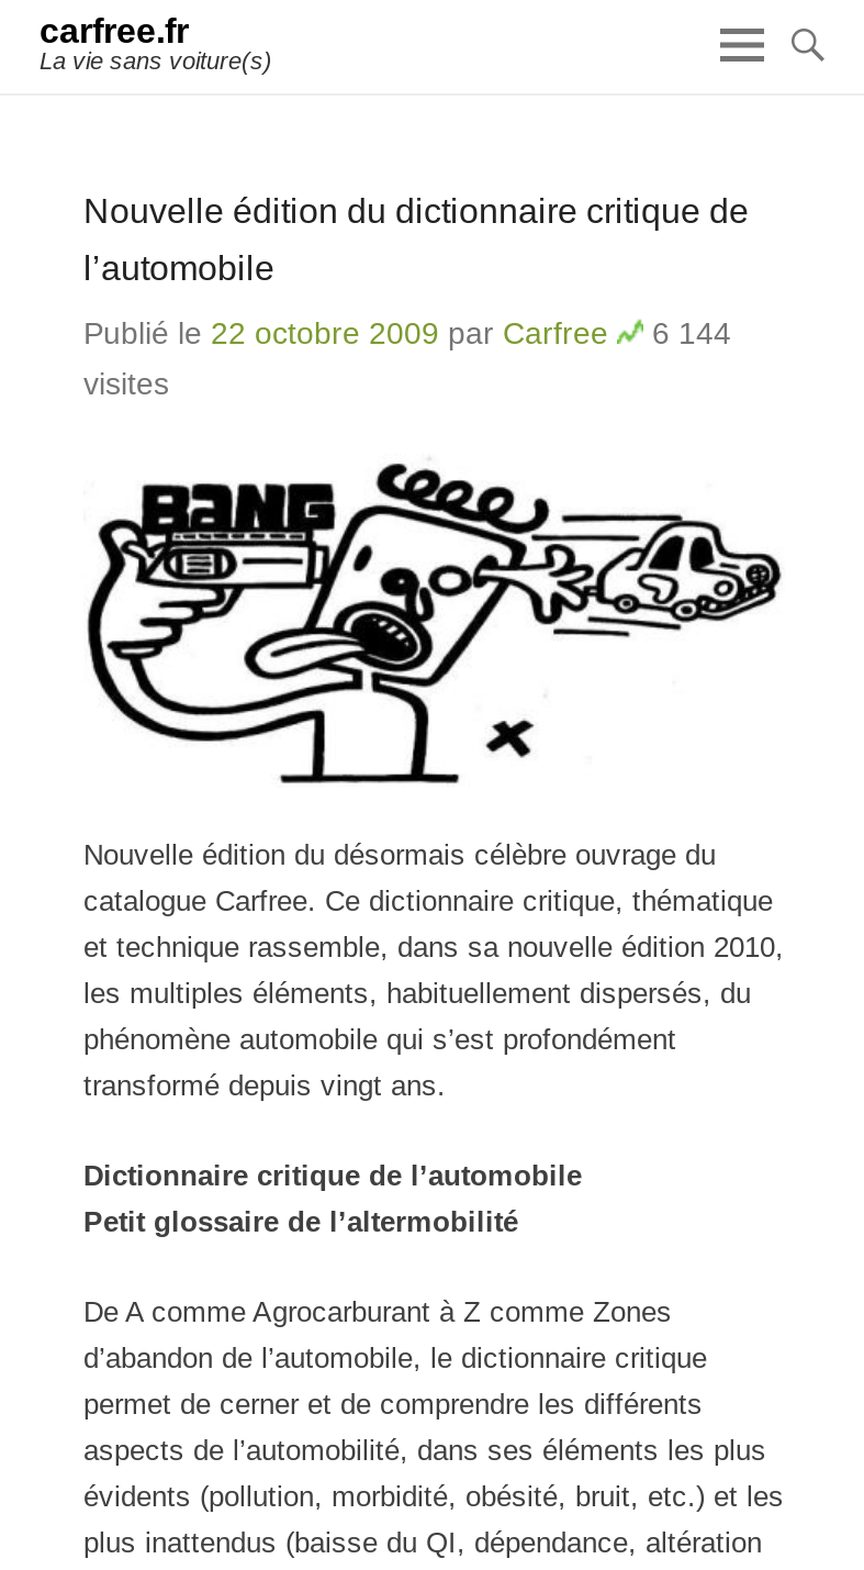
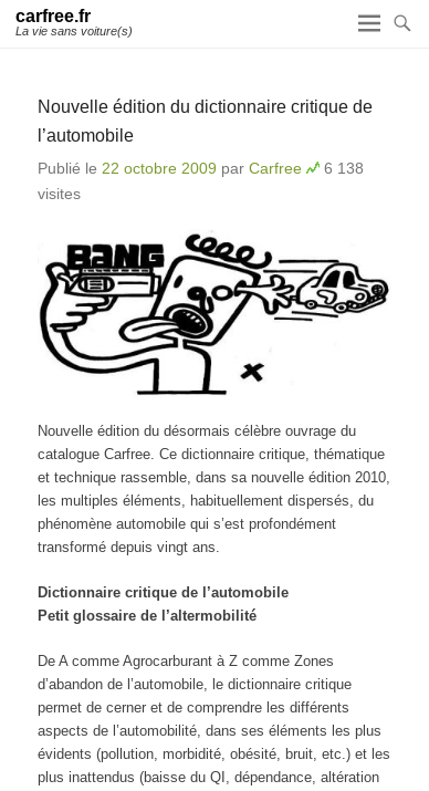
- Publié le 22 octobre 2009 par Carfree 6 144
+ Publié le 22 octobre 2009 par Carfree 6 138
